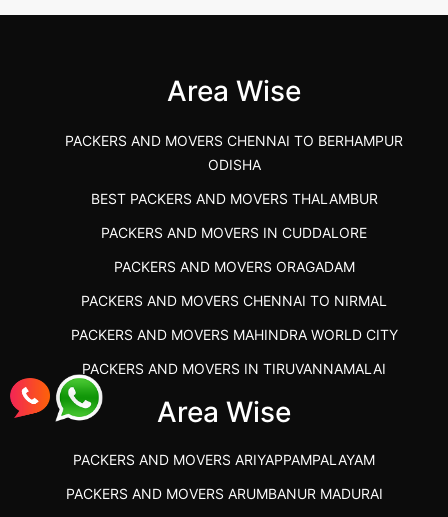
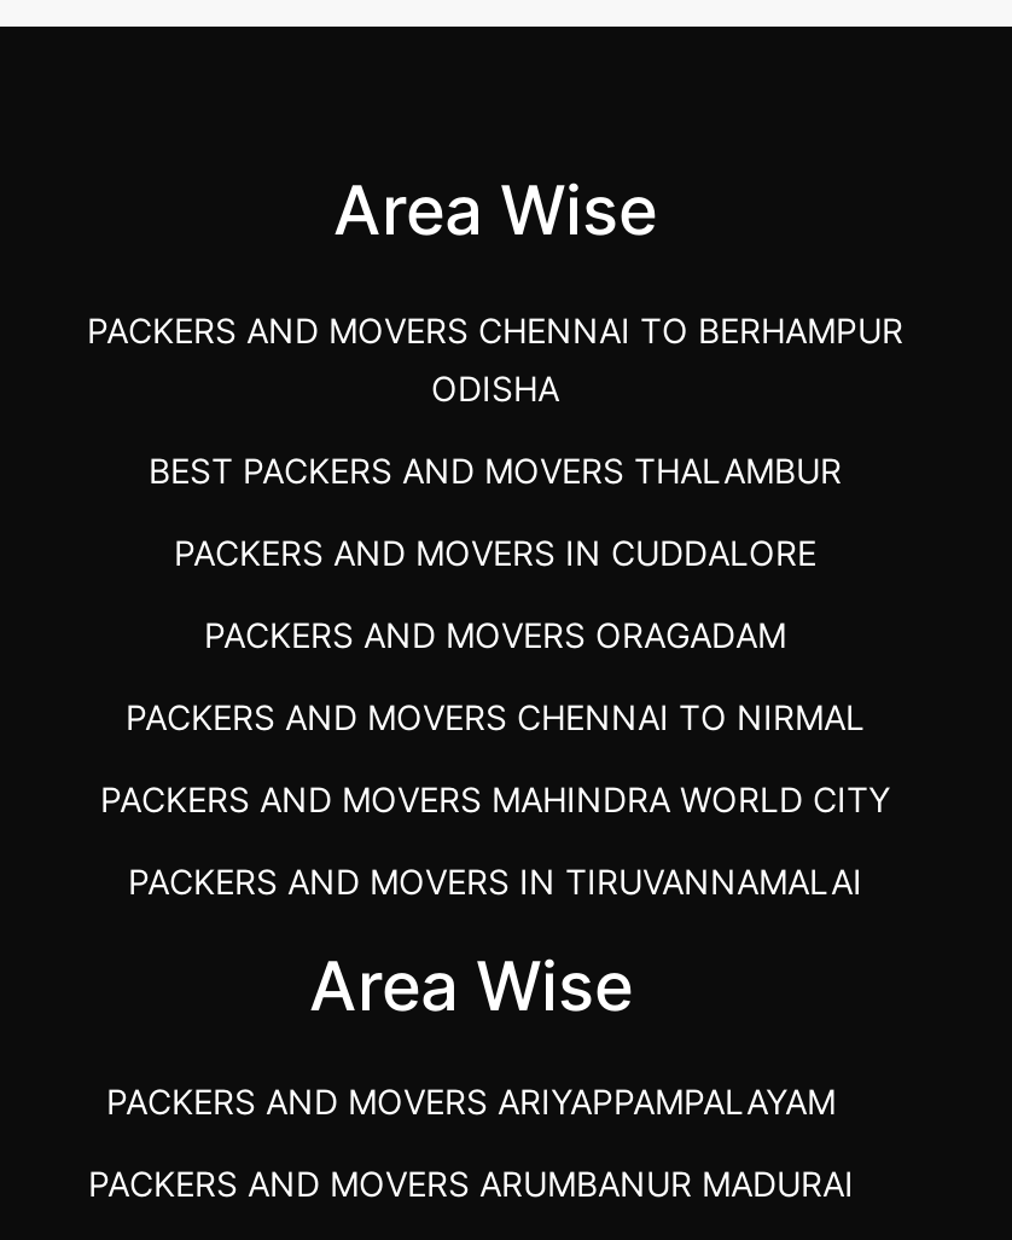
- [image]
